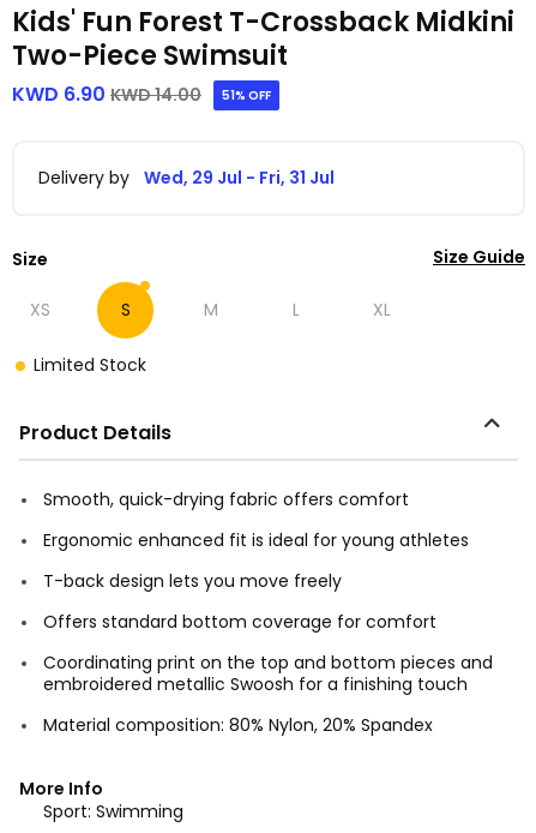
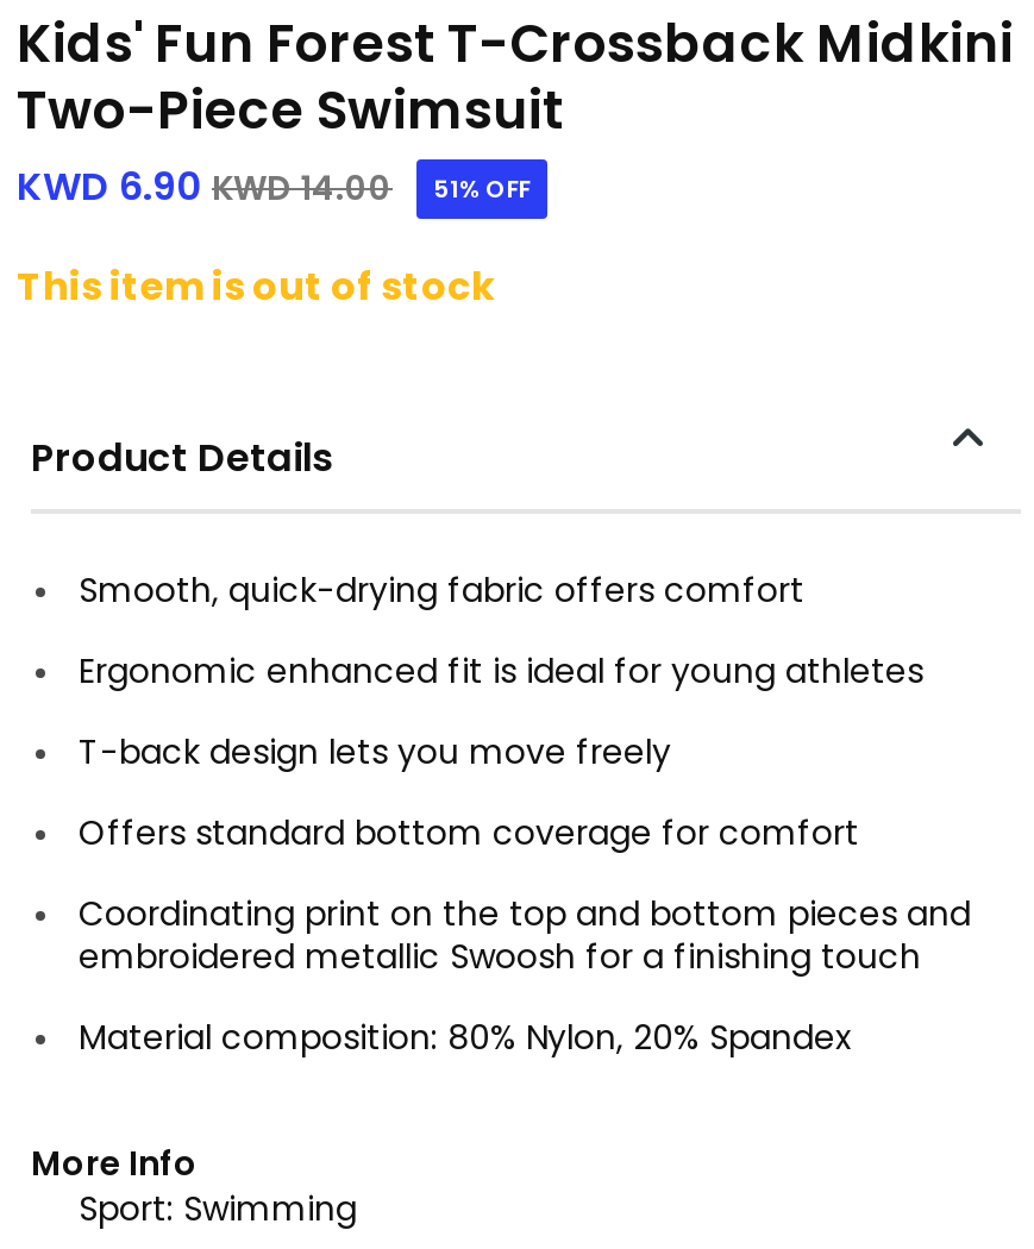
- Delivery by Wed, 29 Jul - Fri, 31 Jul
- Size
- Size Guide
- XS
- S
- M
- L
- XL
- Limited Stock
+ This item is out of stock
